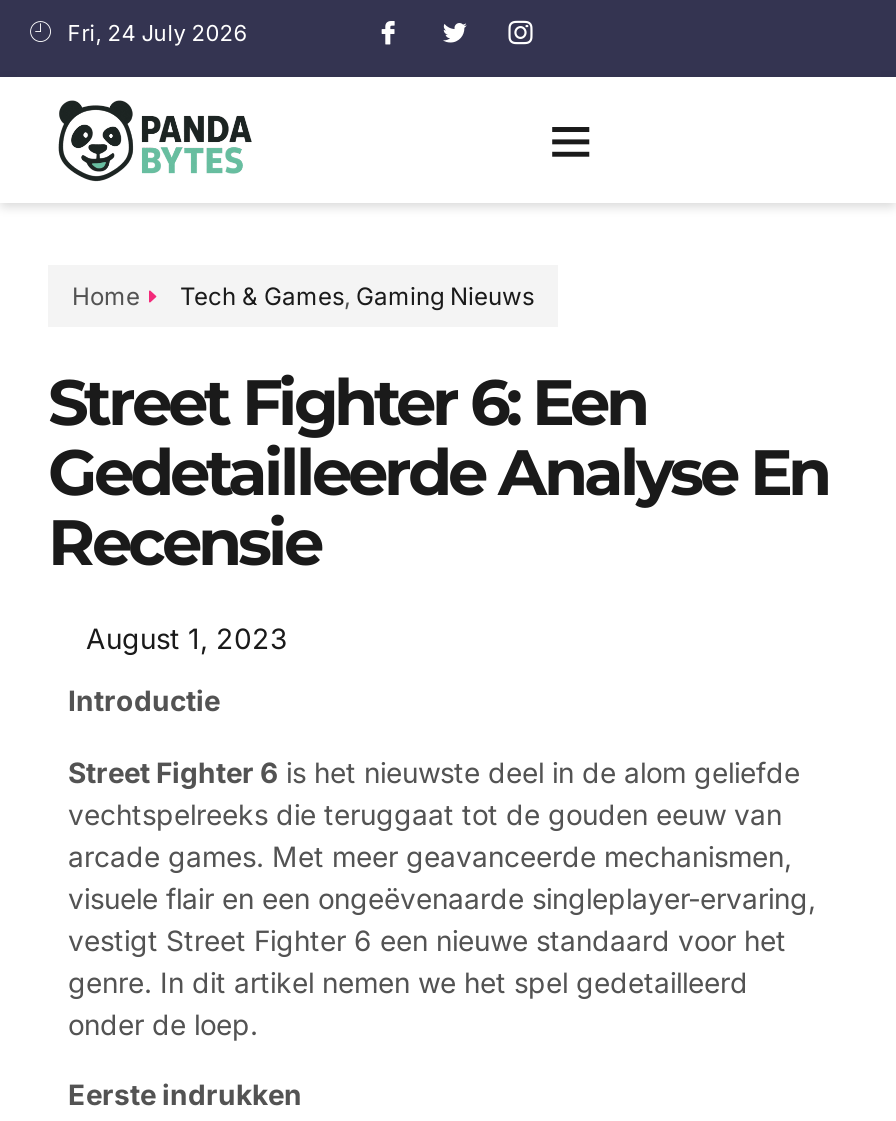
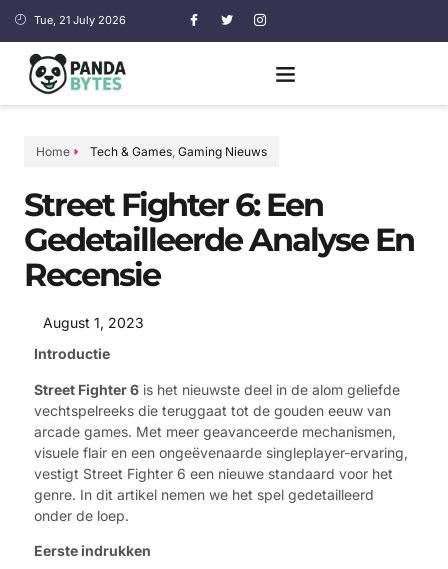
- Fri, 24 July 2026
+ Tue, 21 July 2026
